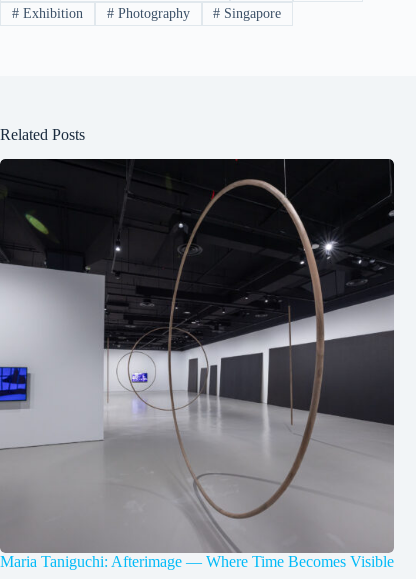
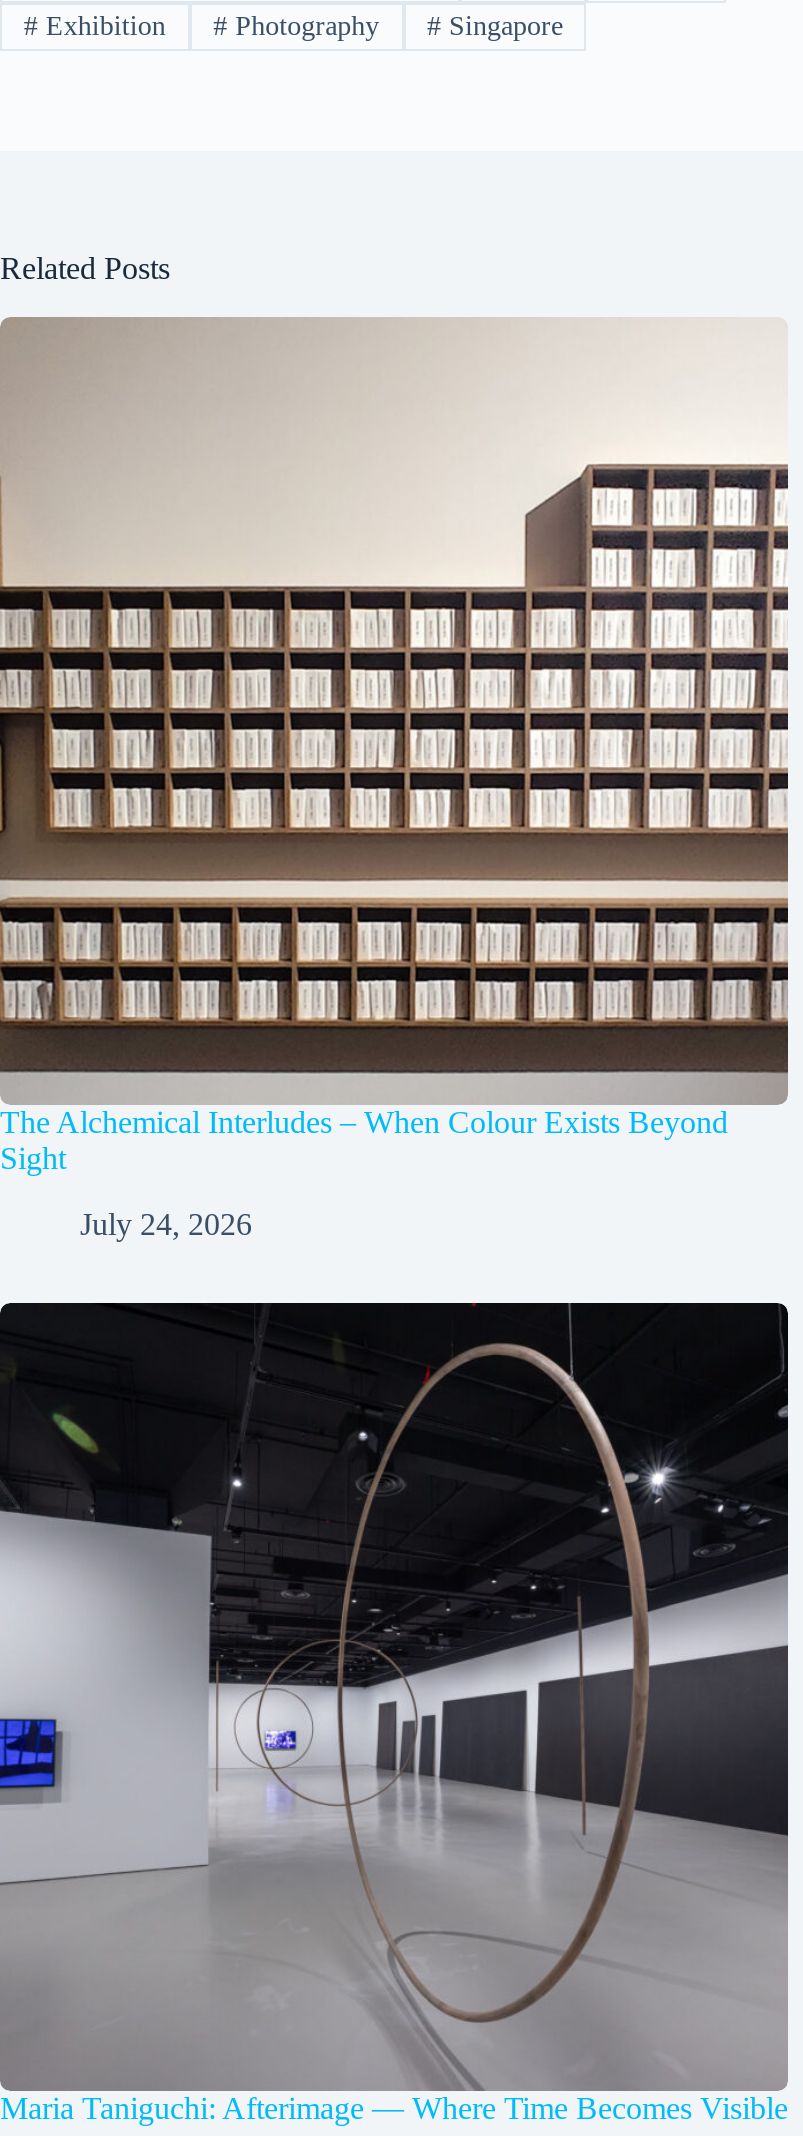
+ [image]
+ The Alchemical Interludes – When Colour Exists Beyond
+ Sight
+ July 24, 2026
